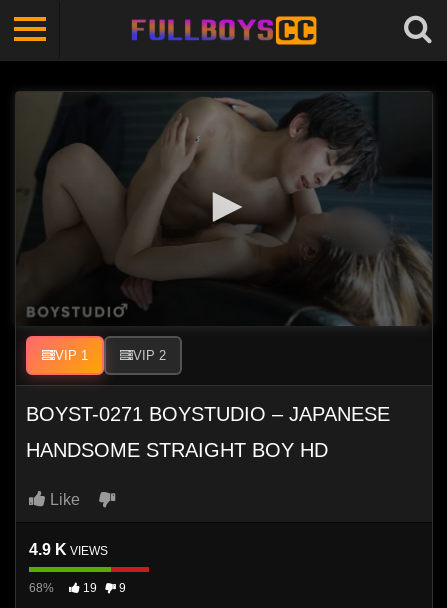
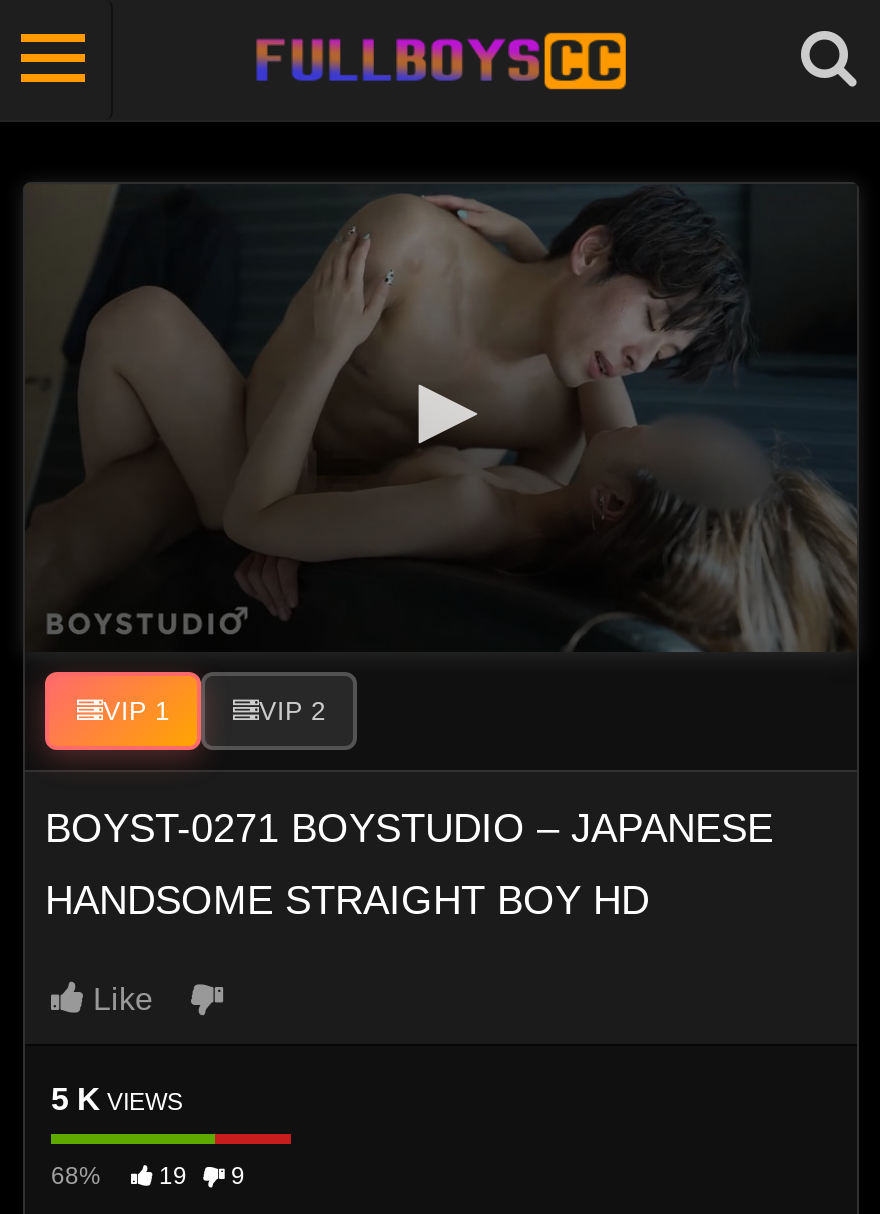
- 4.9 K VIEWS
+ 5 K VIEWS
